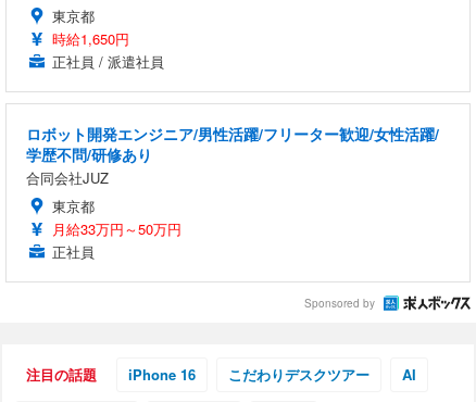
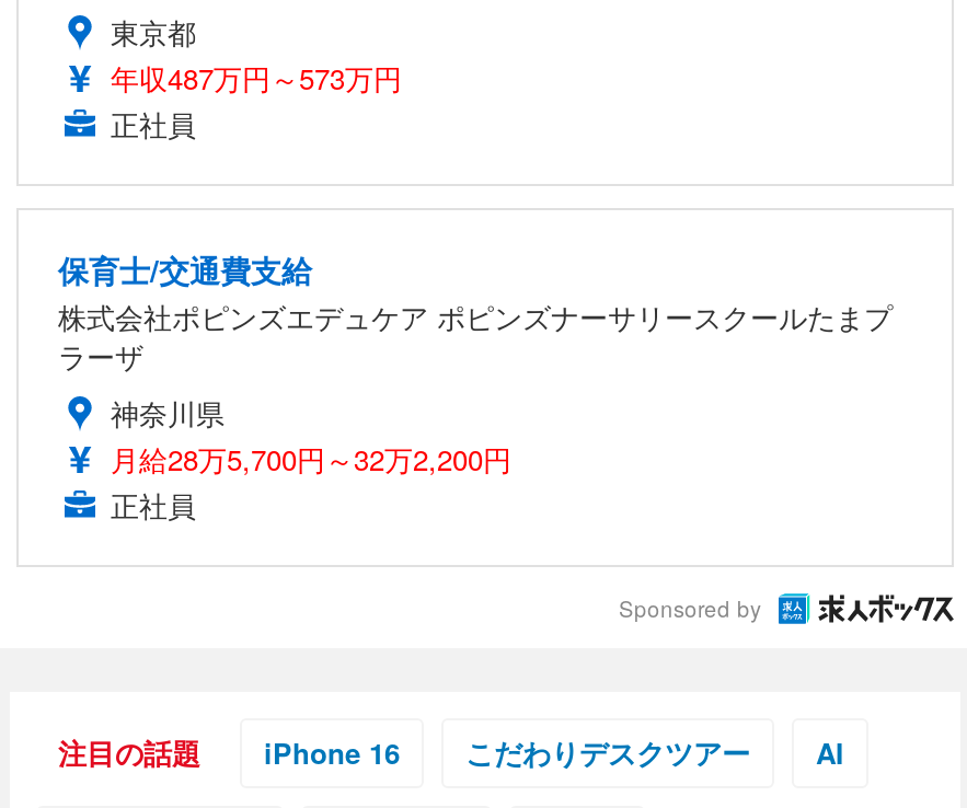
- 時給1,650円
- 正社員 / 派遣社員
+ 年収487万円～573万円
+ 正社員

- ロボット開発エンジニア/男性活躍/フリーター歓迎/女性活躍/
- 学歴不問/研修あり
- 合同会社JUZ
- 東京都
- 月給33万円～50万円
+ 保育士/交通費支給
+ 株式会社ポピンズエデュケア ポピンズナーサリースクールたまプ
+ ラーザ
+ 神奈川県
+ 月給28万5,700円～32万2,200円
